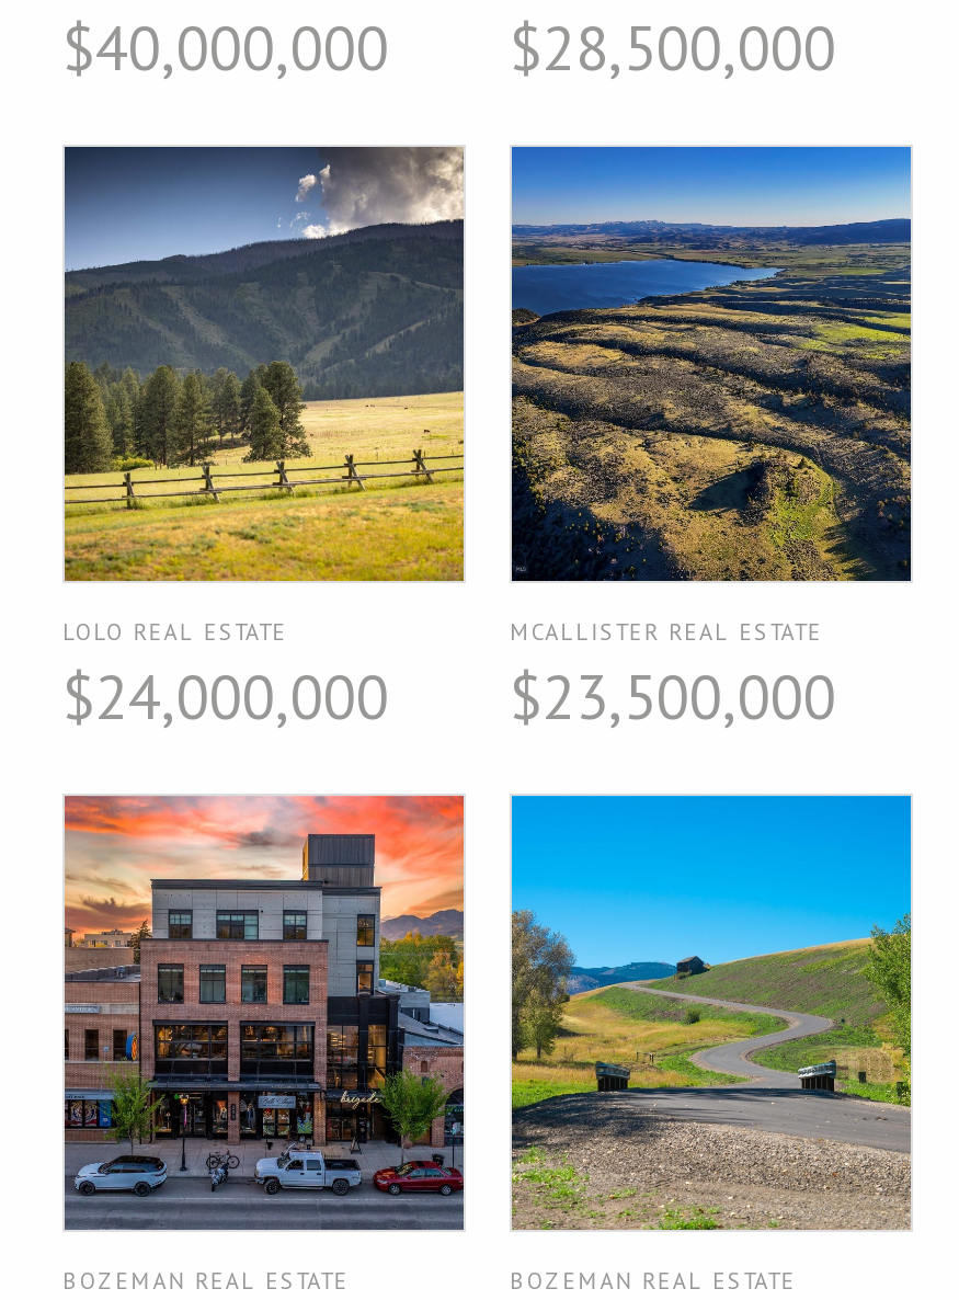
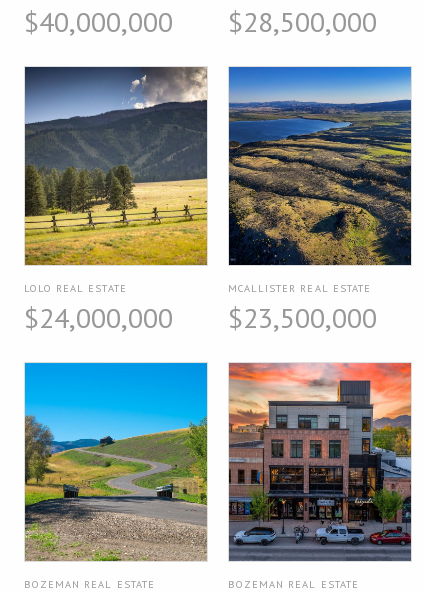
- [image]
+ [image]

- [image]
+ [image]
